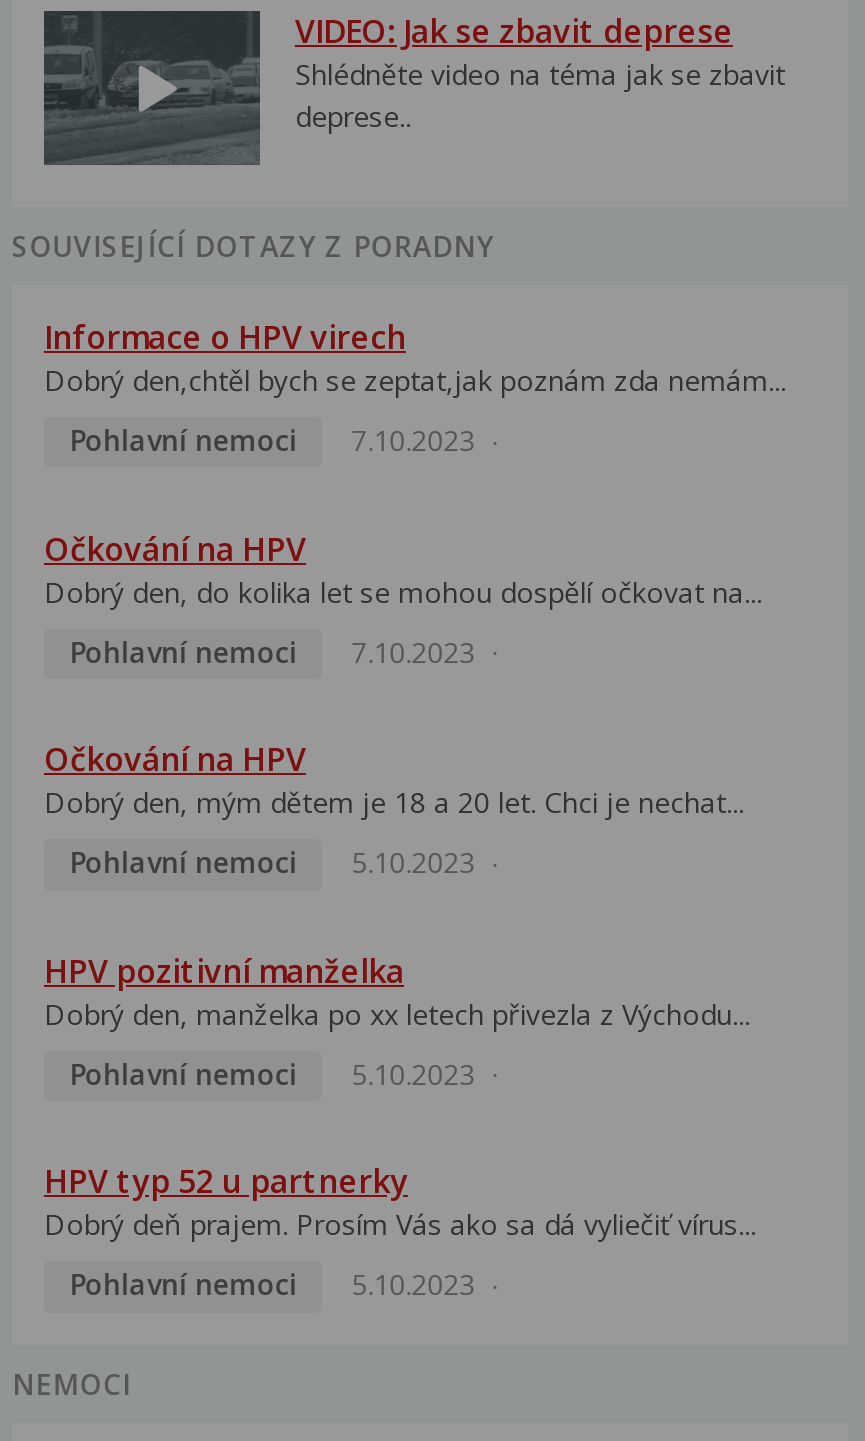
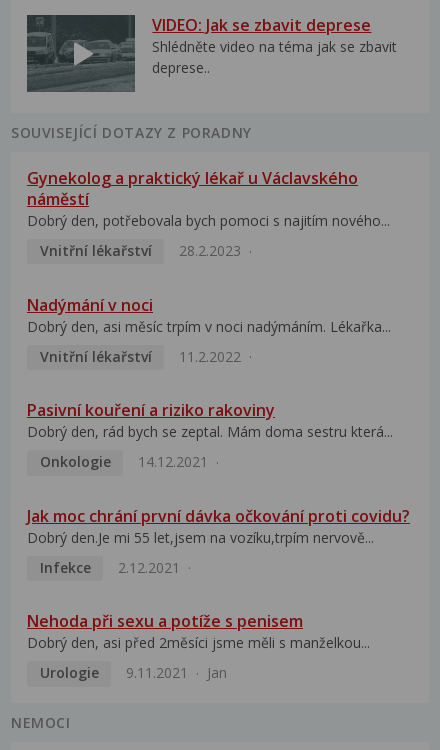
- Informace o HPV virech
- Dobrý den,chtěl bych se zeptat,jak poznám zda nemám...
+ Gynekolog a praktický lékař u Václavského
+ náměstí
+ Dobrý den, potřebovala bych pomoci s najitím nového...

- Pohlavní nemoci
- 7.10.2023
+ Vnitřní lékařství
+ 28.2.2023

- Očkování na HPV
- Dobrý den, do kolika let se mohou dospělí očkovat na...
+ Nadýmání v noci
+ Dobrý den, asi měsíc trpím v noci nadýmáním. Lékařka...

- Pohlavní nemoci
- 7.10.2023
+ Vnitřní lékařství
+ 11.2.2022

- Očkování na HPV
- Dobrý den, mým dětem je 18 a 20 let. Chci je nechat...
+ Pasivní kouření a riziko rakoviny
+ Dobrý den, rád bych se zeptal. Mám doma sestru která...

- Pohlavní nemoci
- 5.10.2023
+ Onkologie
+ 14.12.2021

- HPV pozitivní manželka
- Dobrý den, manželka po xx letech přivezla z Východu...
+ Jak moc chrání první dávka očkování proti covidu?
+ Dobrý den.Je mi 55 let,jsem na vozíku,trpím nervově...

- Pohlavní nemoci
- 5.10.2023
+ Infekce
+ 2.12.2021

- HPV typ 52 u partnerky
- Dobrý deň prajem. Prosím Vás ako sa dá vyliečiť vírus...
+ Nehoda při sexu a potíže s penisem
+ Dobrý den, asi před 2měsíci jsme měli s manželkou...

- Pohlavní nemoci
- 5.10.2023
+ Urologie
+ 9.11.2021
+ Jan
